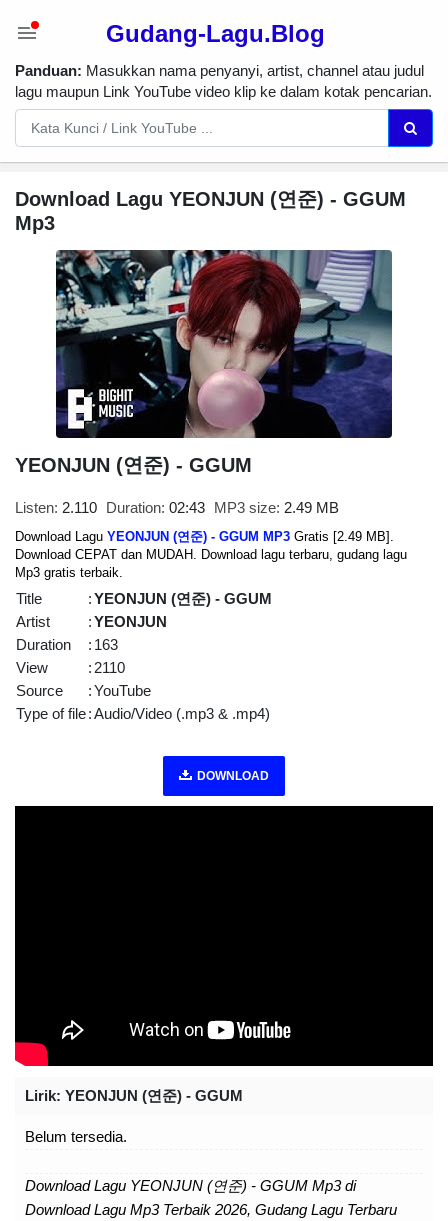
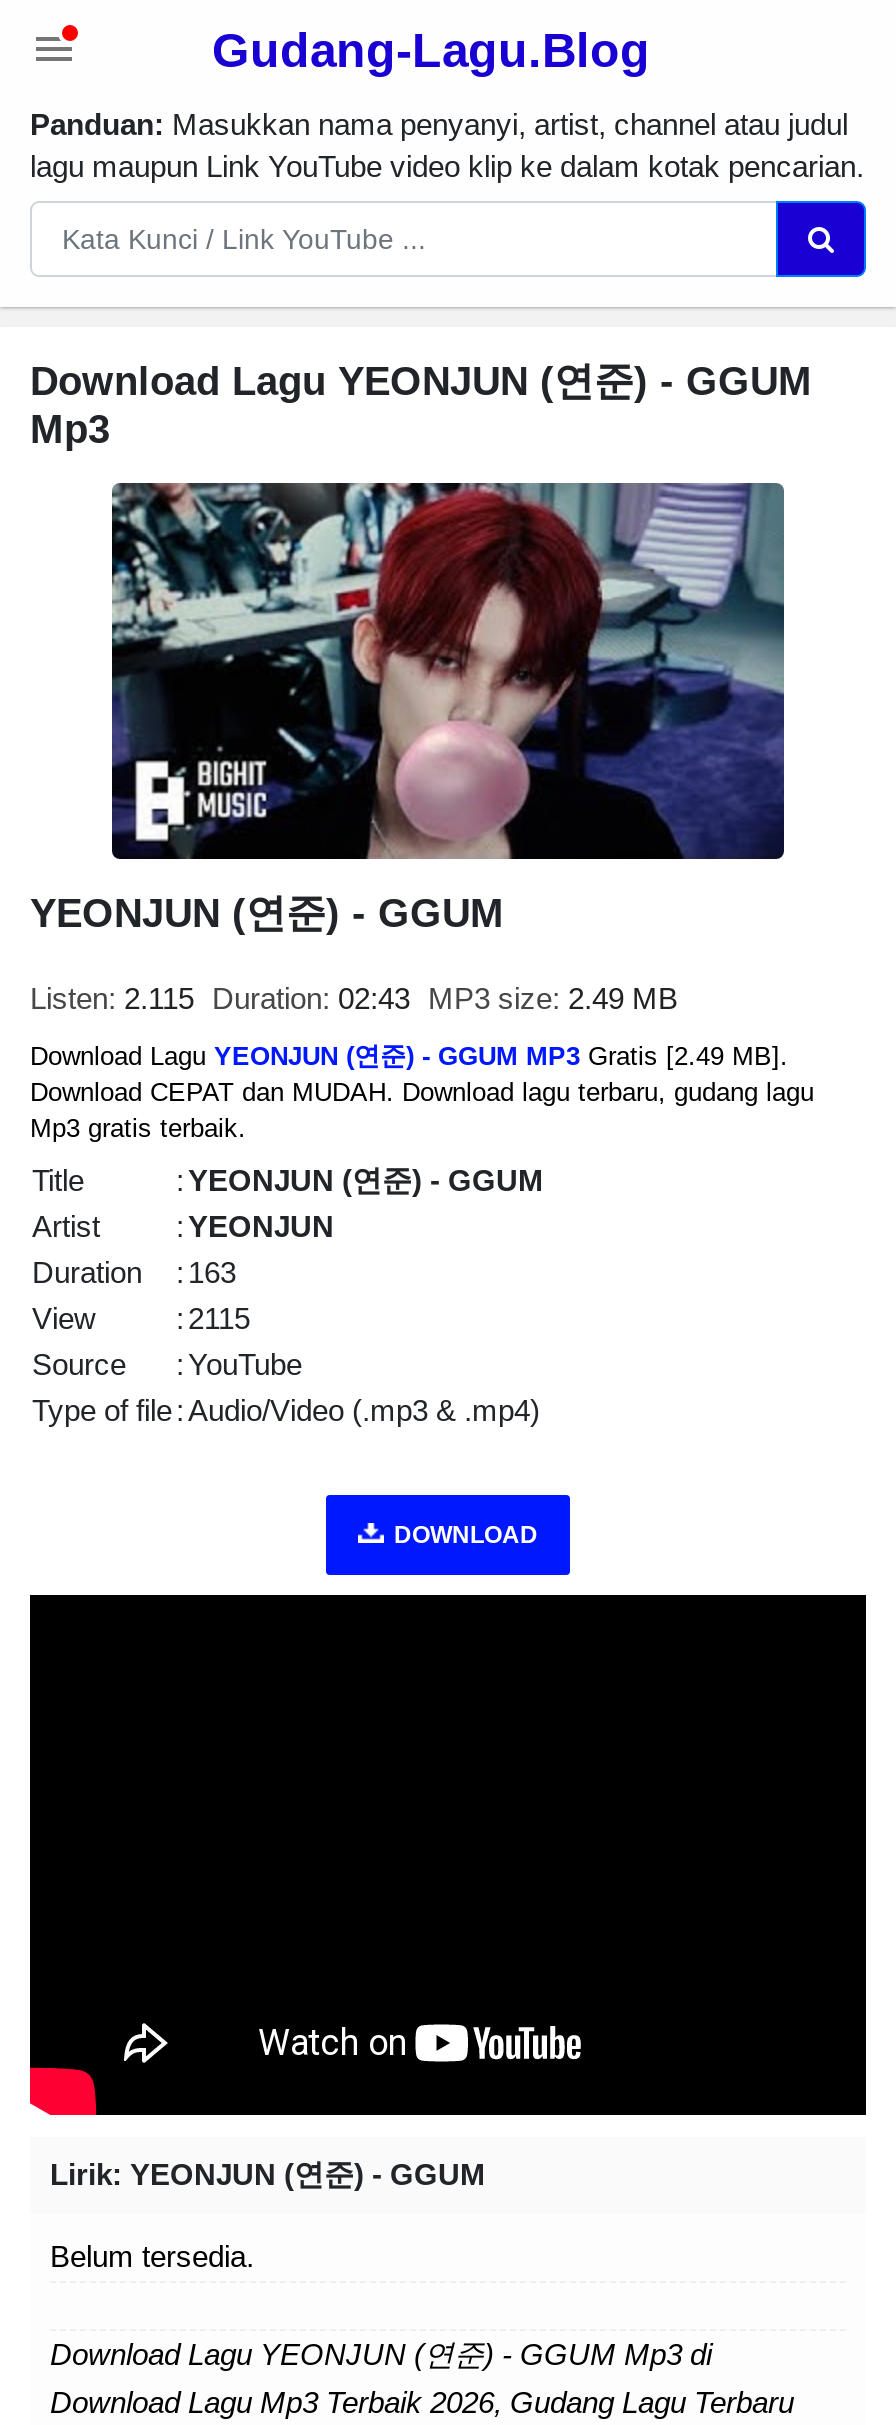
- Listen: 2.110 Duration: 02:43 MP3 size: 2.49 MB
+ Listen: 2.115 Duration: 02:43 MP3 size: 2.49 MB

- : 2110
+ : 2115
